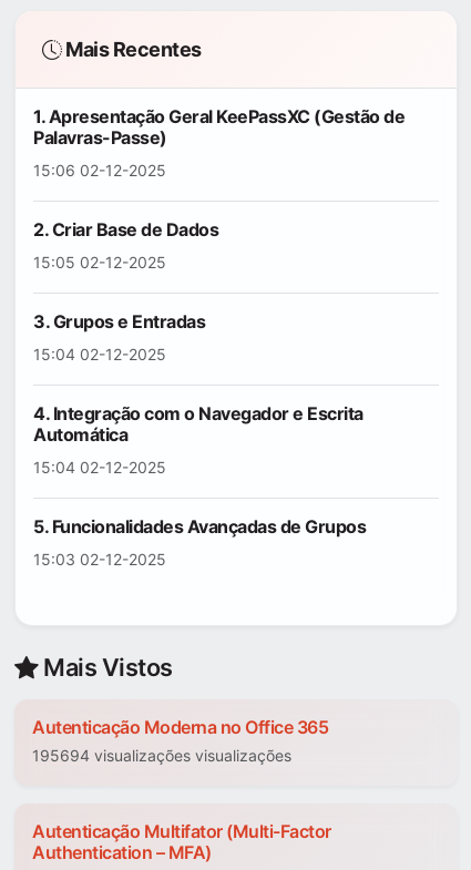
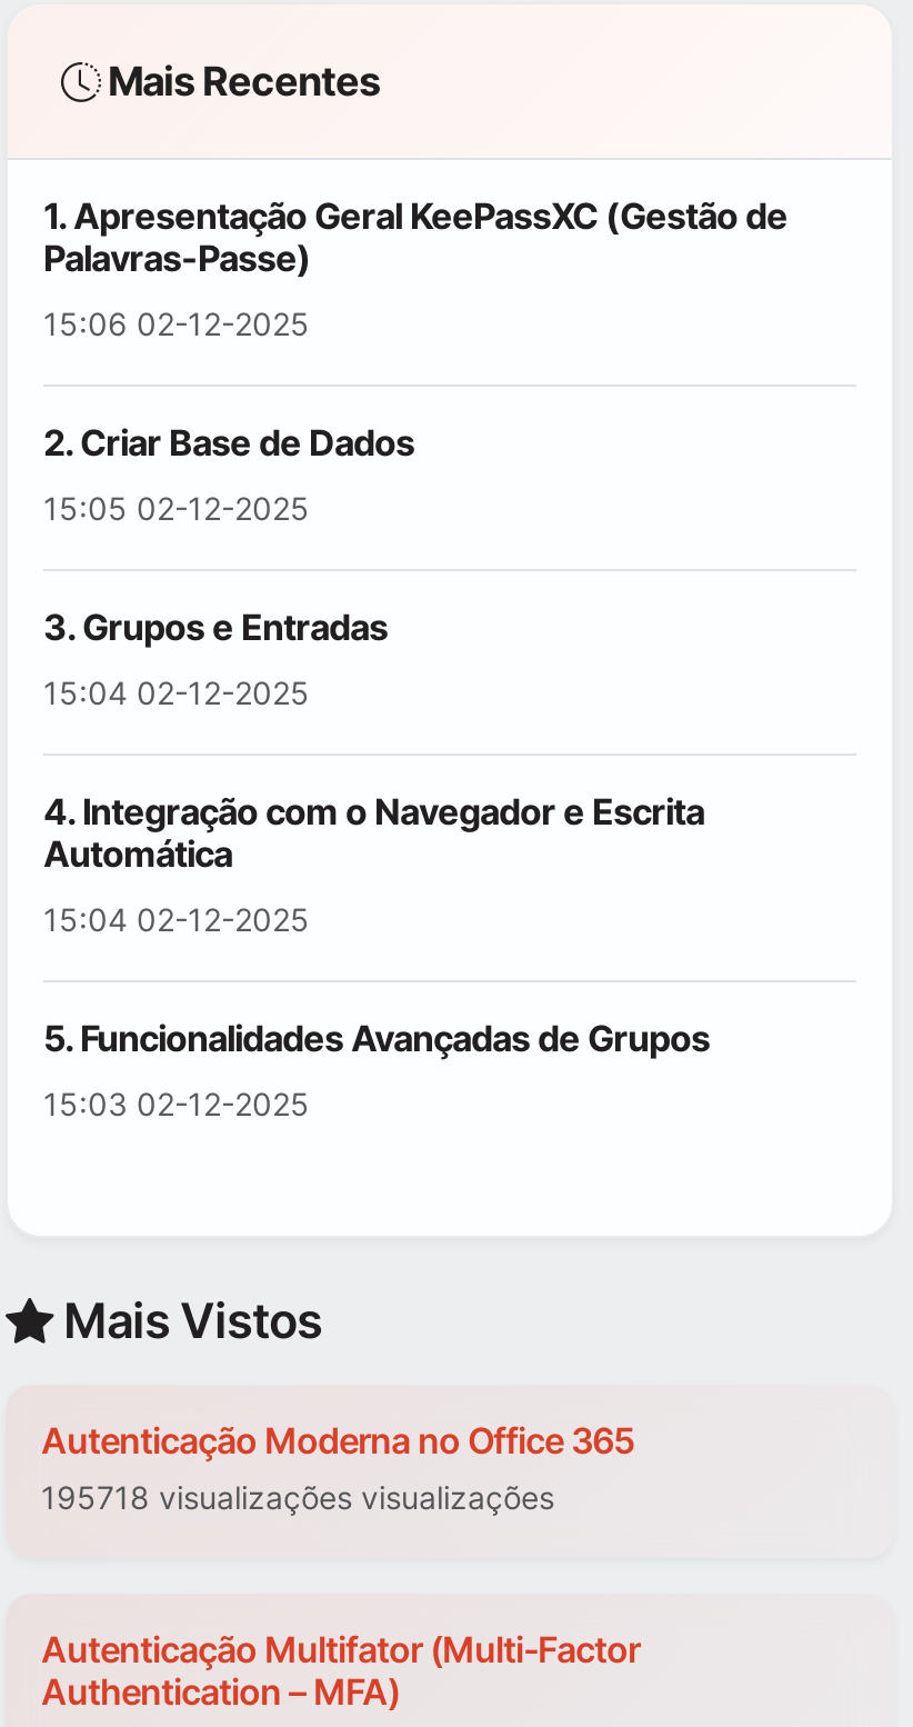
- 195694 visualizações visualizações
+ 195718 visualizações visualizações
